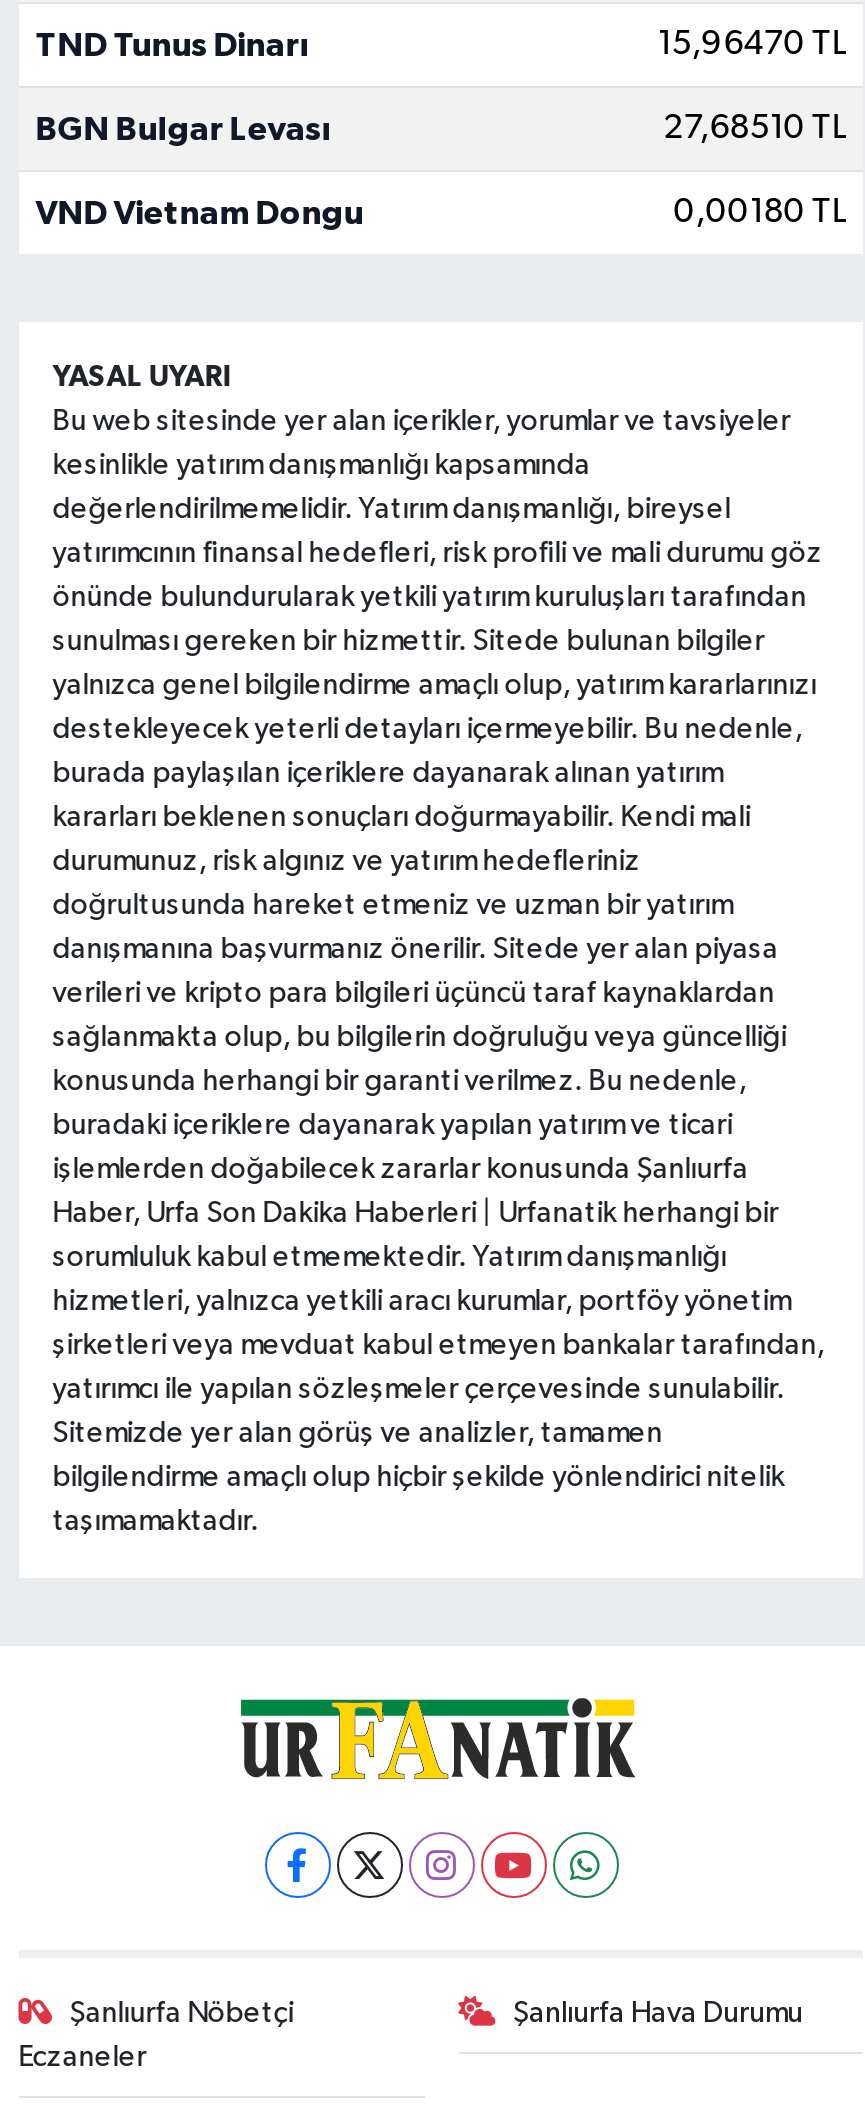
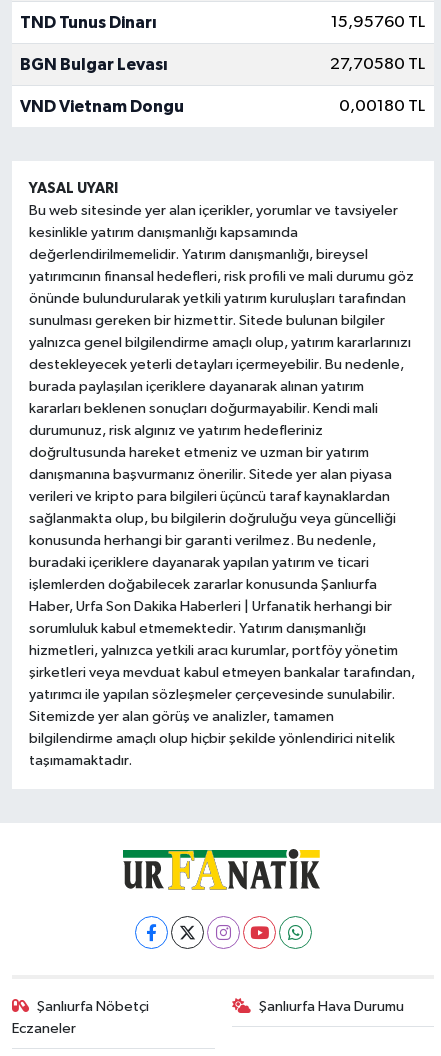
- 15,96470 TL
+ 15,95760 TL

- 27,68510 TL
+ 27,70580 TL
